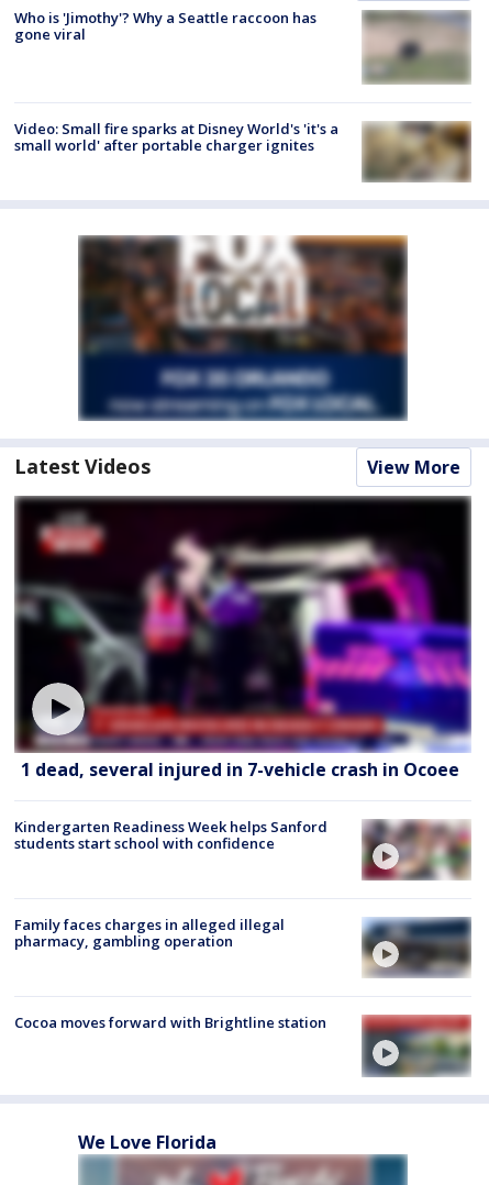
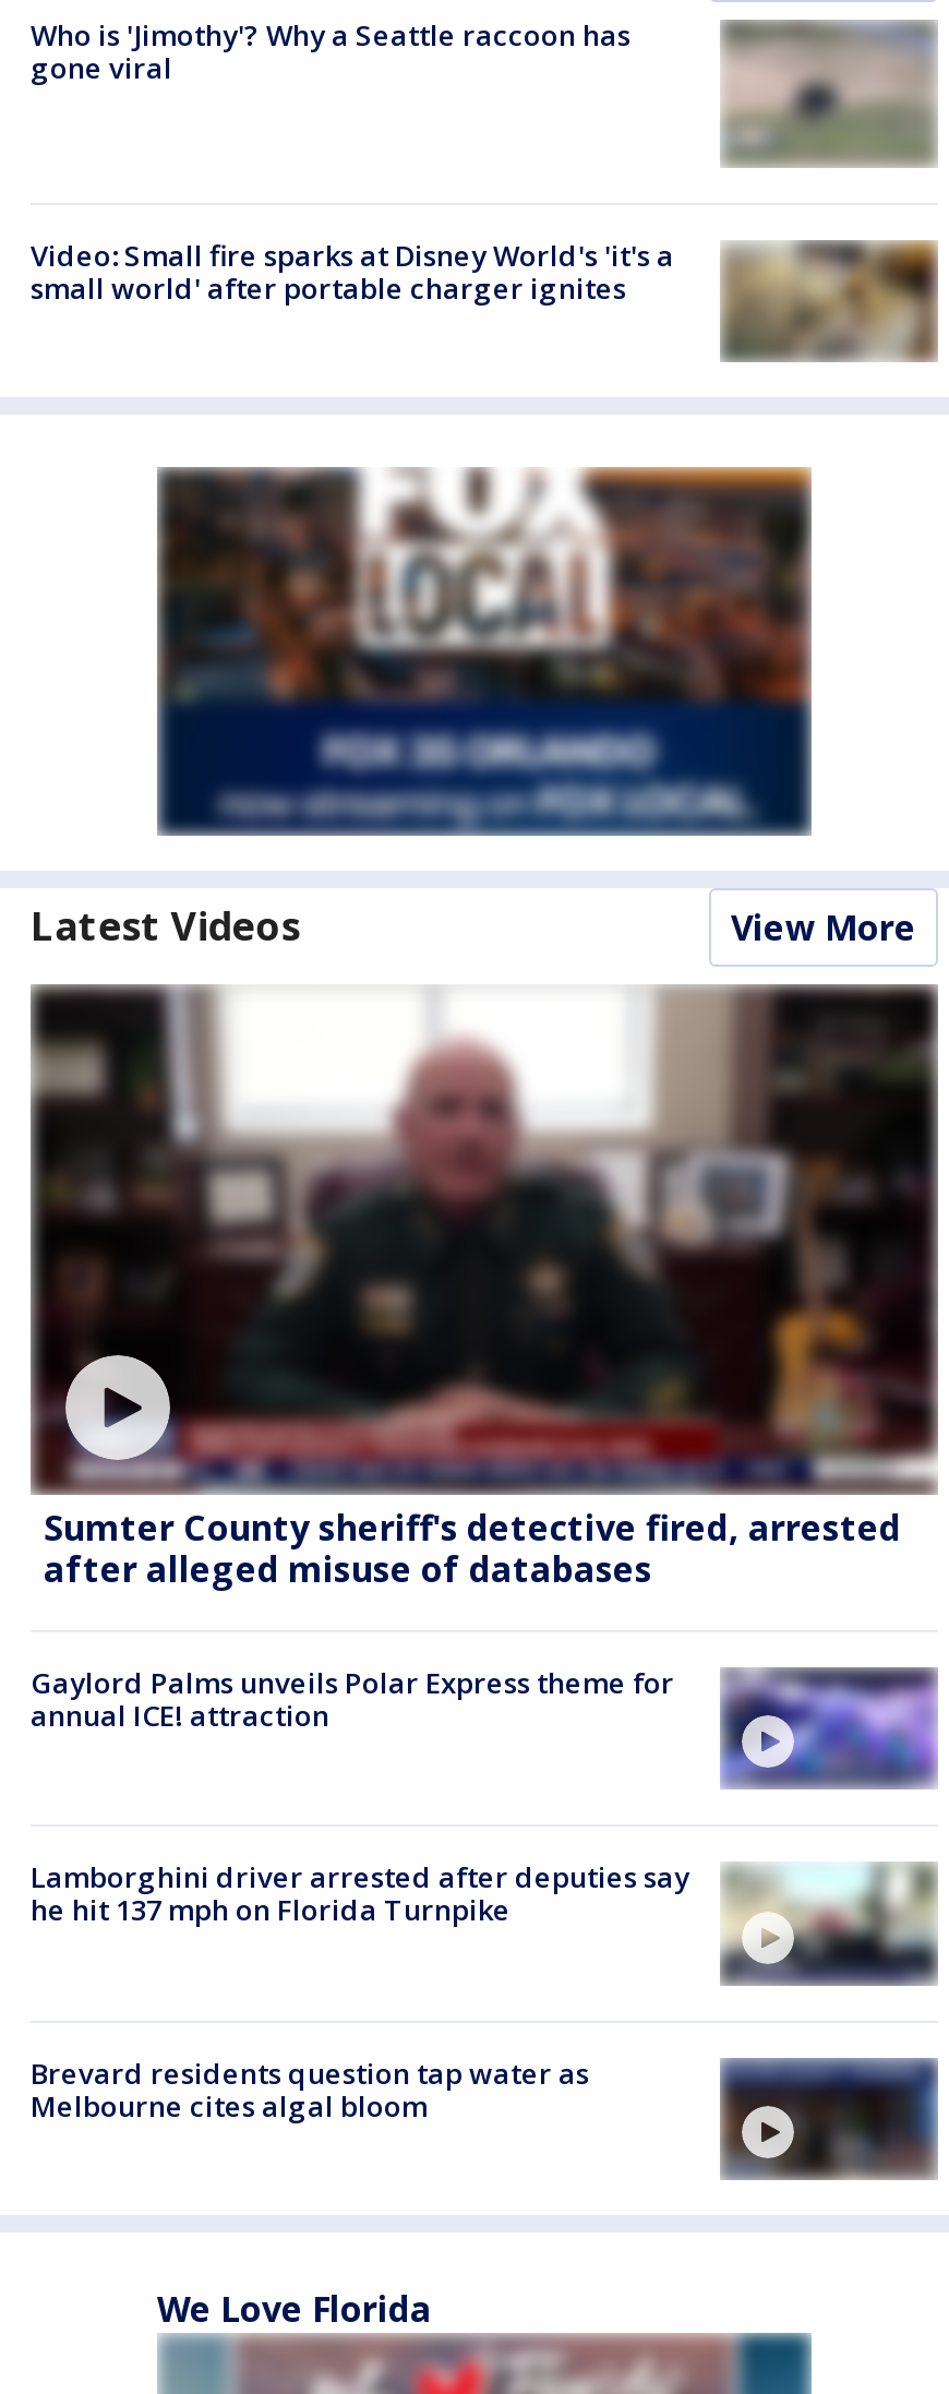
- [image]
- 1 dead, several injured in 7-vehicle crash in Ocoee
+ [image]
+ Sumter County sheriff's detective fired, arrested
+ after alleged misuse of databases

- [image]
- Kindergarten Readiness Week helps Sanford
- students start school with confidence
+ [image]
+ Gaylord Palms unveils Polar Express theme for
+ annual ICE! attraction

- Family faces charges in alleged illegal
- pharmacy, gambling operation
+ Lamborghini driver arrested after deputies say
+ he hit 137 mph on Florida Turnpike

- [image]
+ [image]

- Cocoa moves forward with Brightline station
+ Brevard residents question tap water as
+ Melbourne cites algal bloom

- [image]
+ [image]
